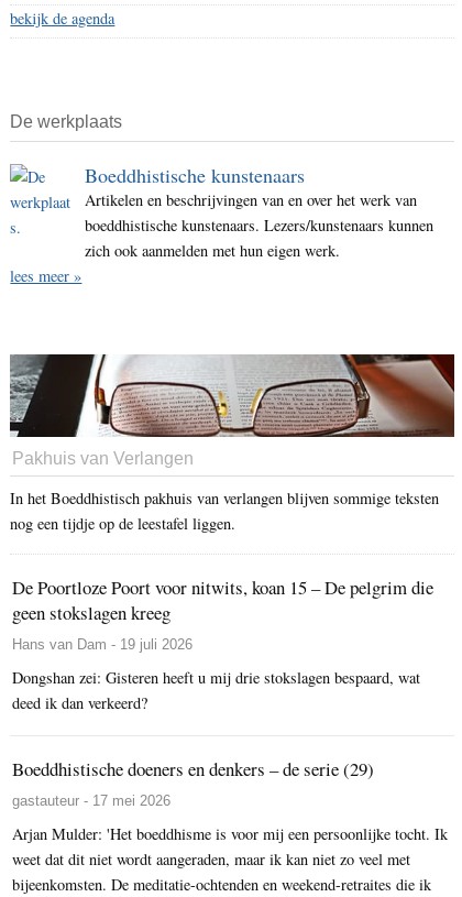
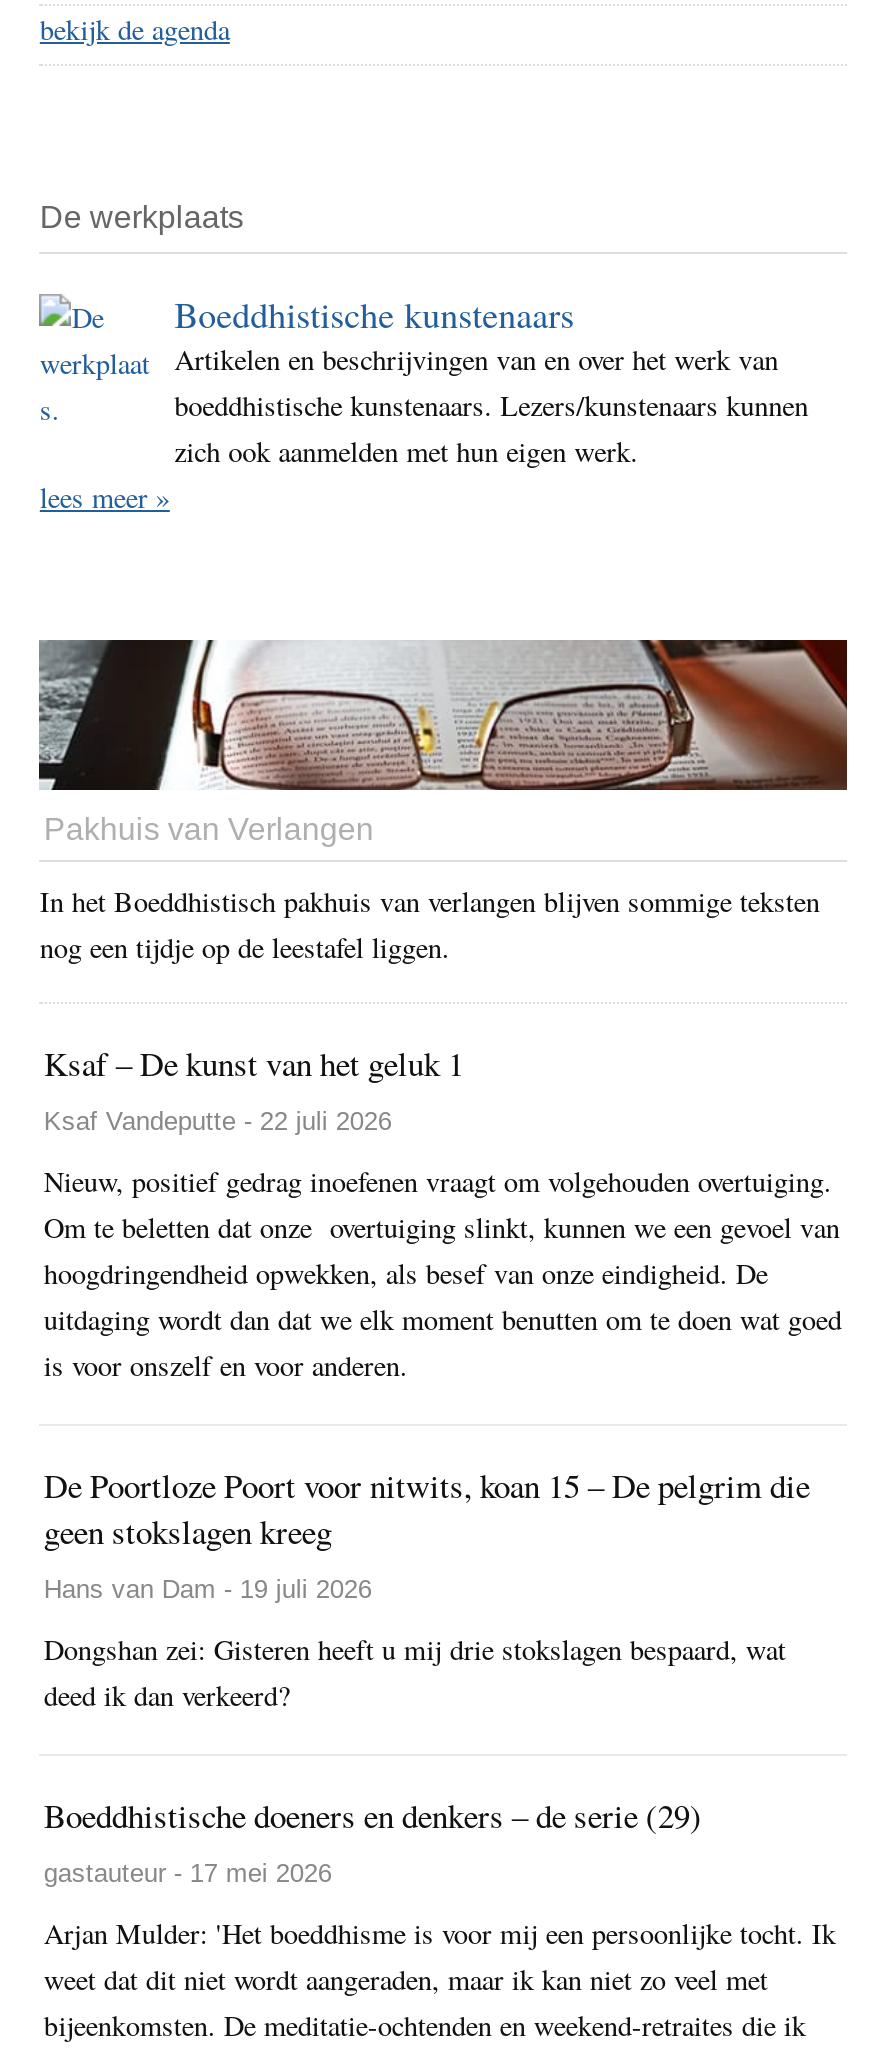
+ Ksaf – De kunst van het geluk 1
+ Ksaf Vandeputte - 22 juli 2026
+ Nieuw, positief gedrag inoefenen vraagt om volgehouden overtuiging.
+ Om te beletten dat onze overtuiging slinkt, kunnen we een gevoel van
+ hoogdringendheid opwekken, als besef van onze eindigheid. De
+ uitdaging wordt dan dat we elk moment benutten om te doen wat goed
+ is voor onszelf en voor anderen.
